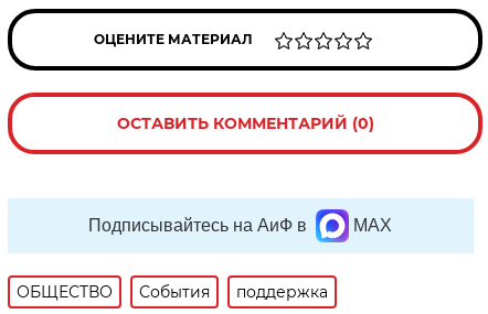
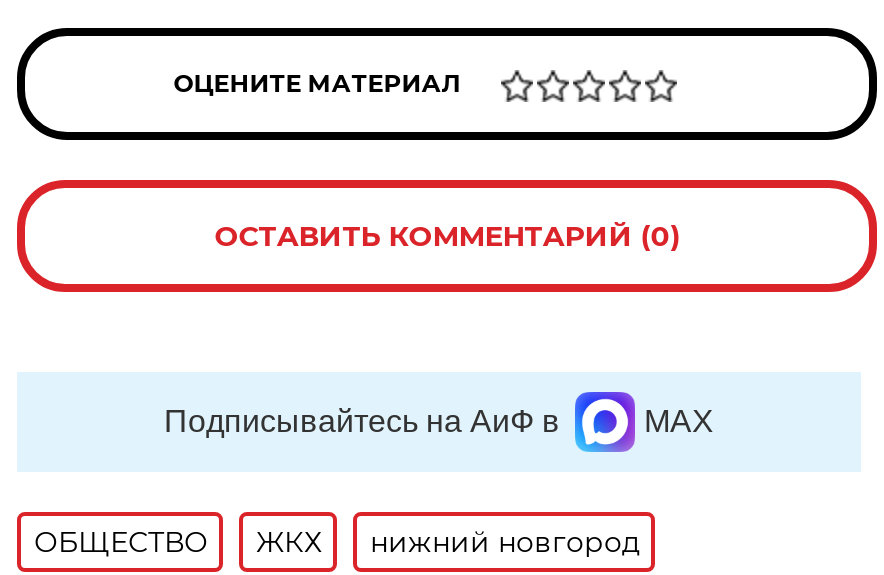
- События
- поддержка
+ ЖКХ
+ нижний новгород
